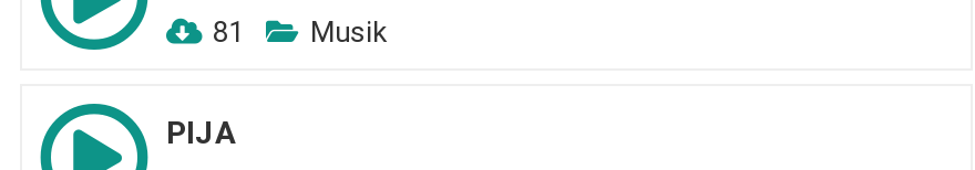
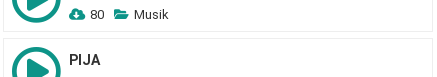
- 81 Musik
+ 80 Musik
